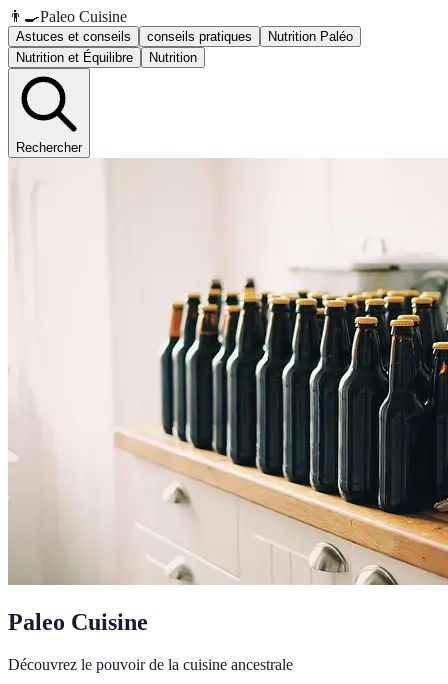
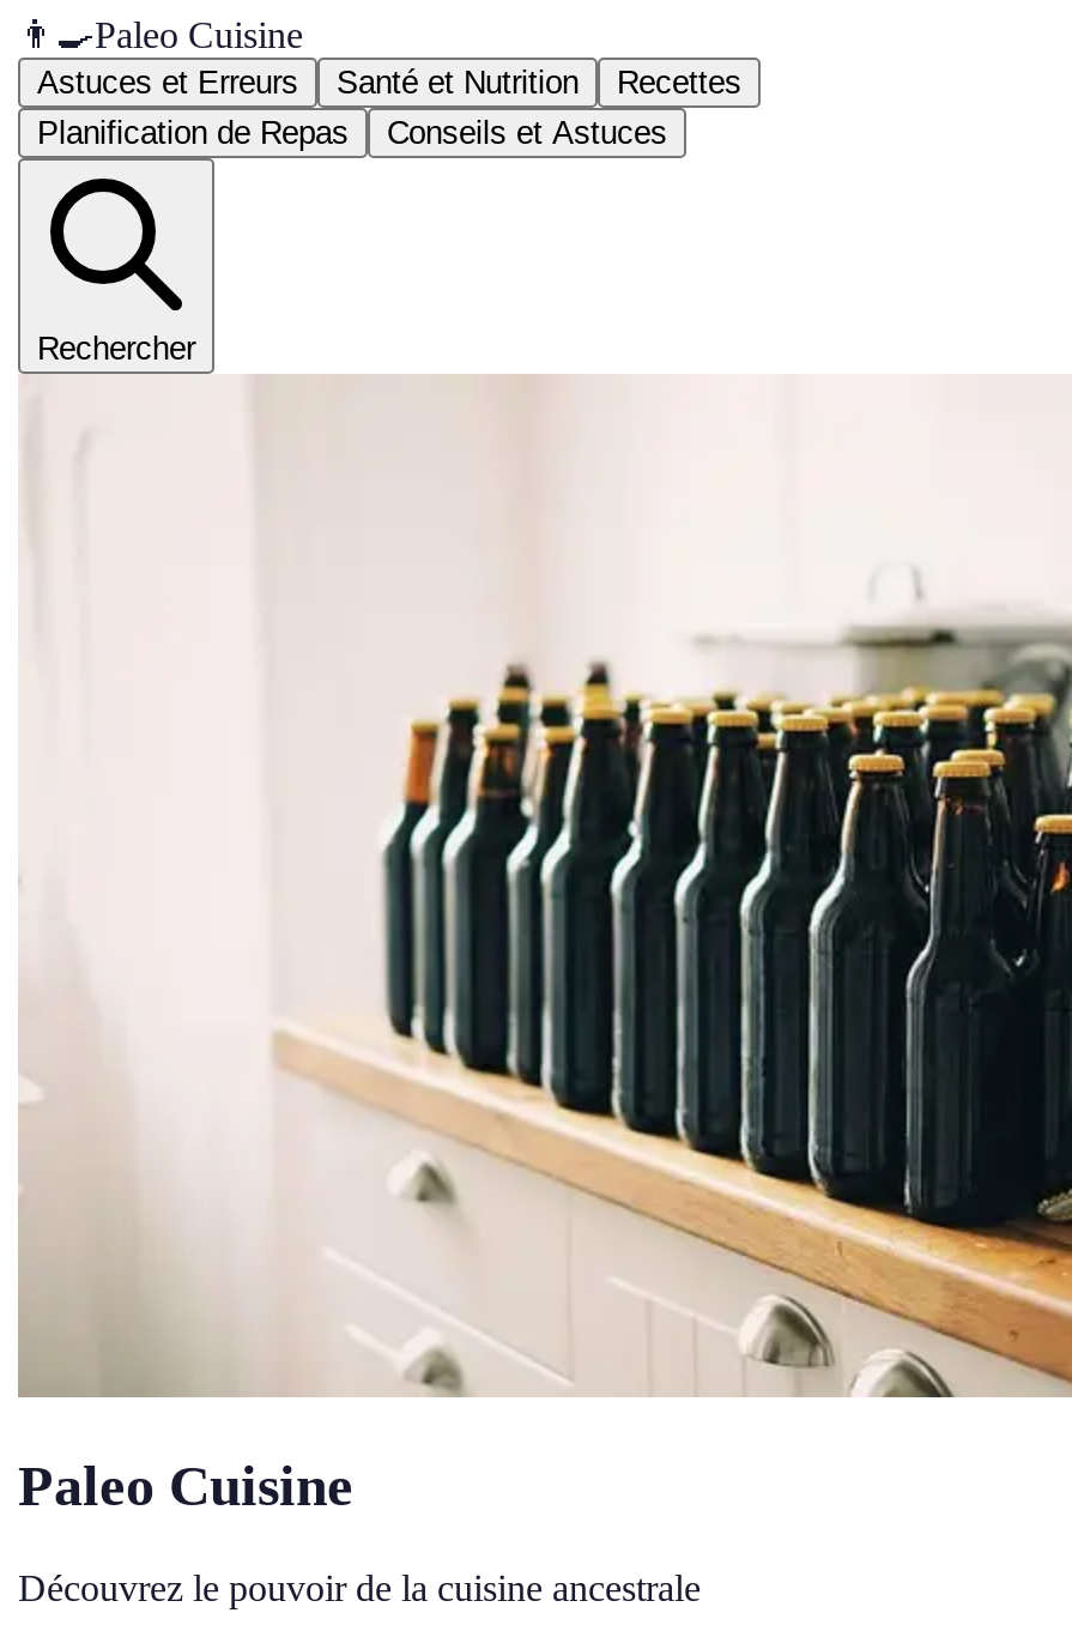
- Astuces et conseils
- conseils pratiques
- Nutrition Paléo
- Nutrition et Équilibre
- Nutrition
+ Astuces et Erreurs
+ Santé et Nutrition
+ Recettes
+ Planification de Repas
+ Conseils et Astuces
